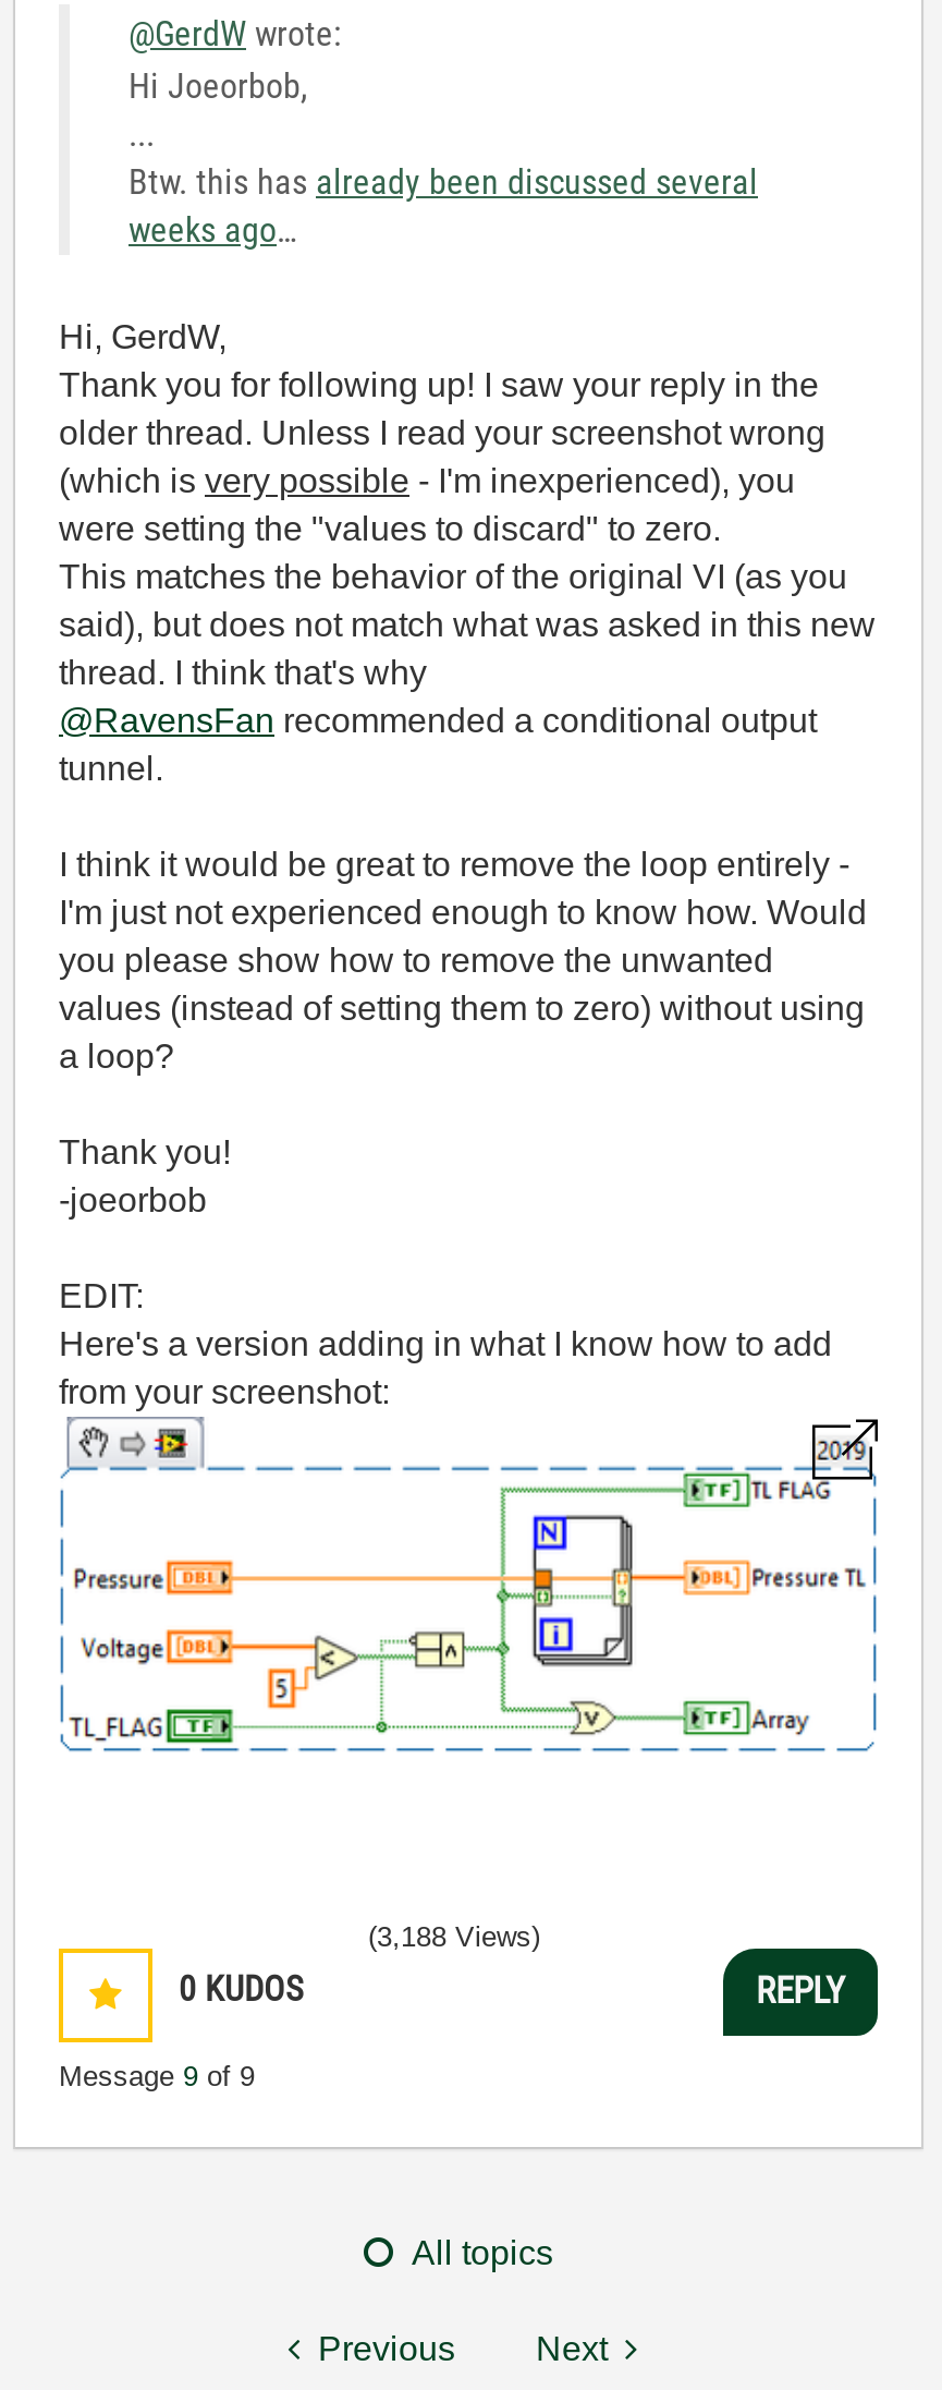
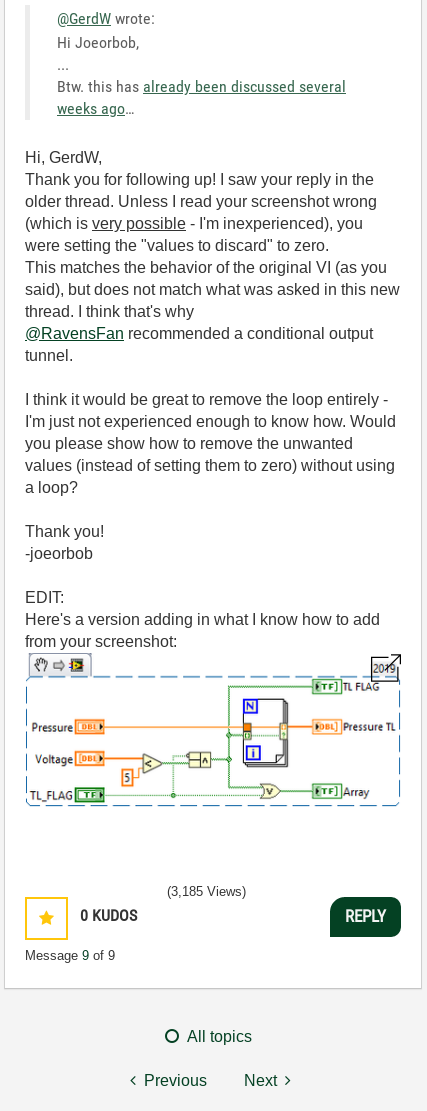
- (3,188 Views)
+ (3,185 Views)
